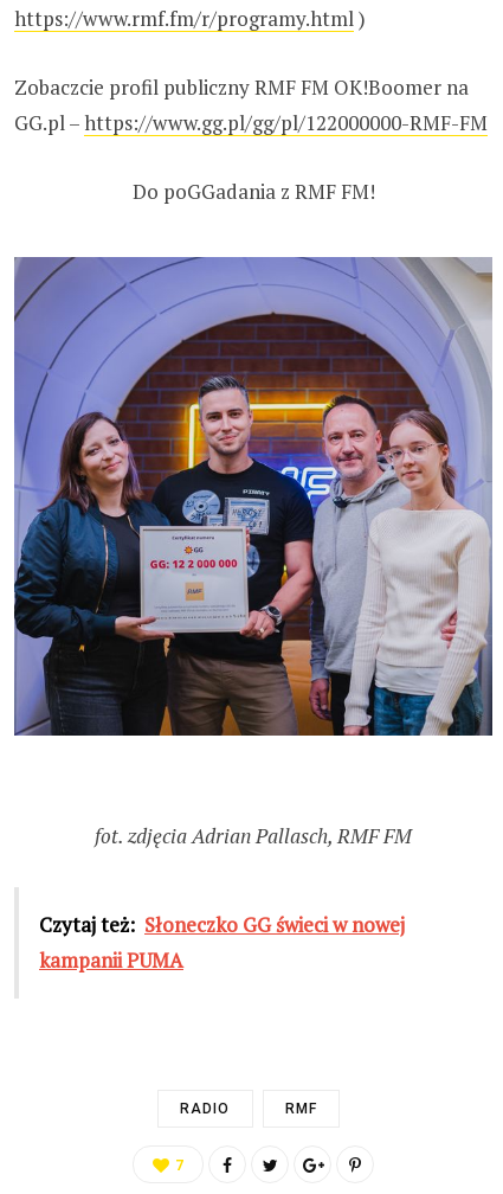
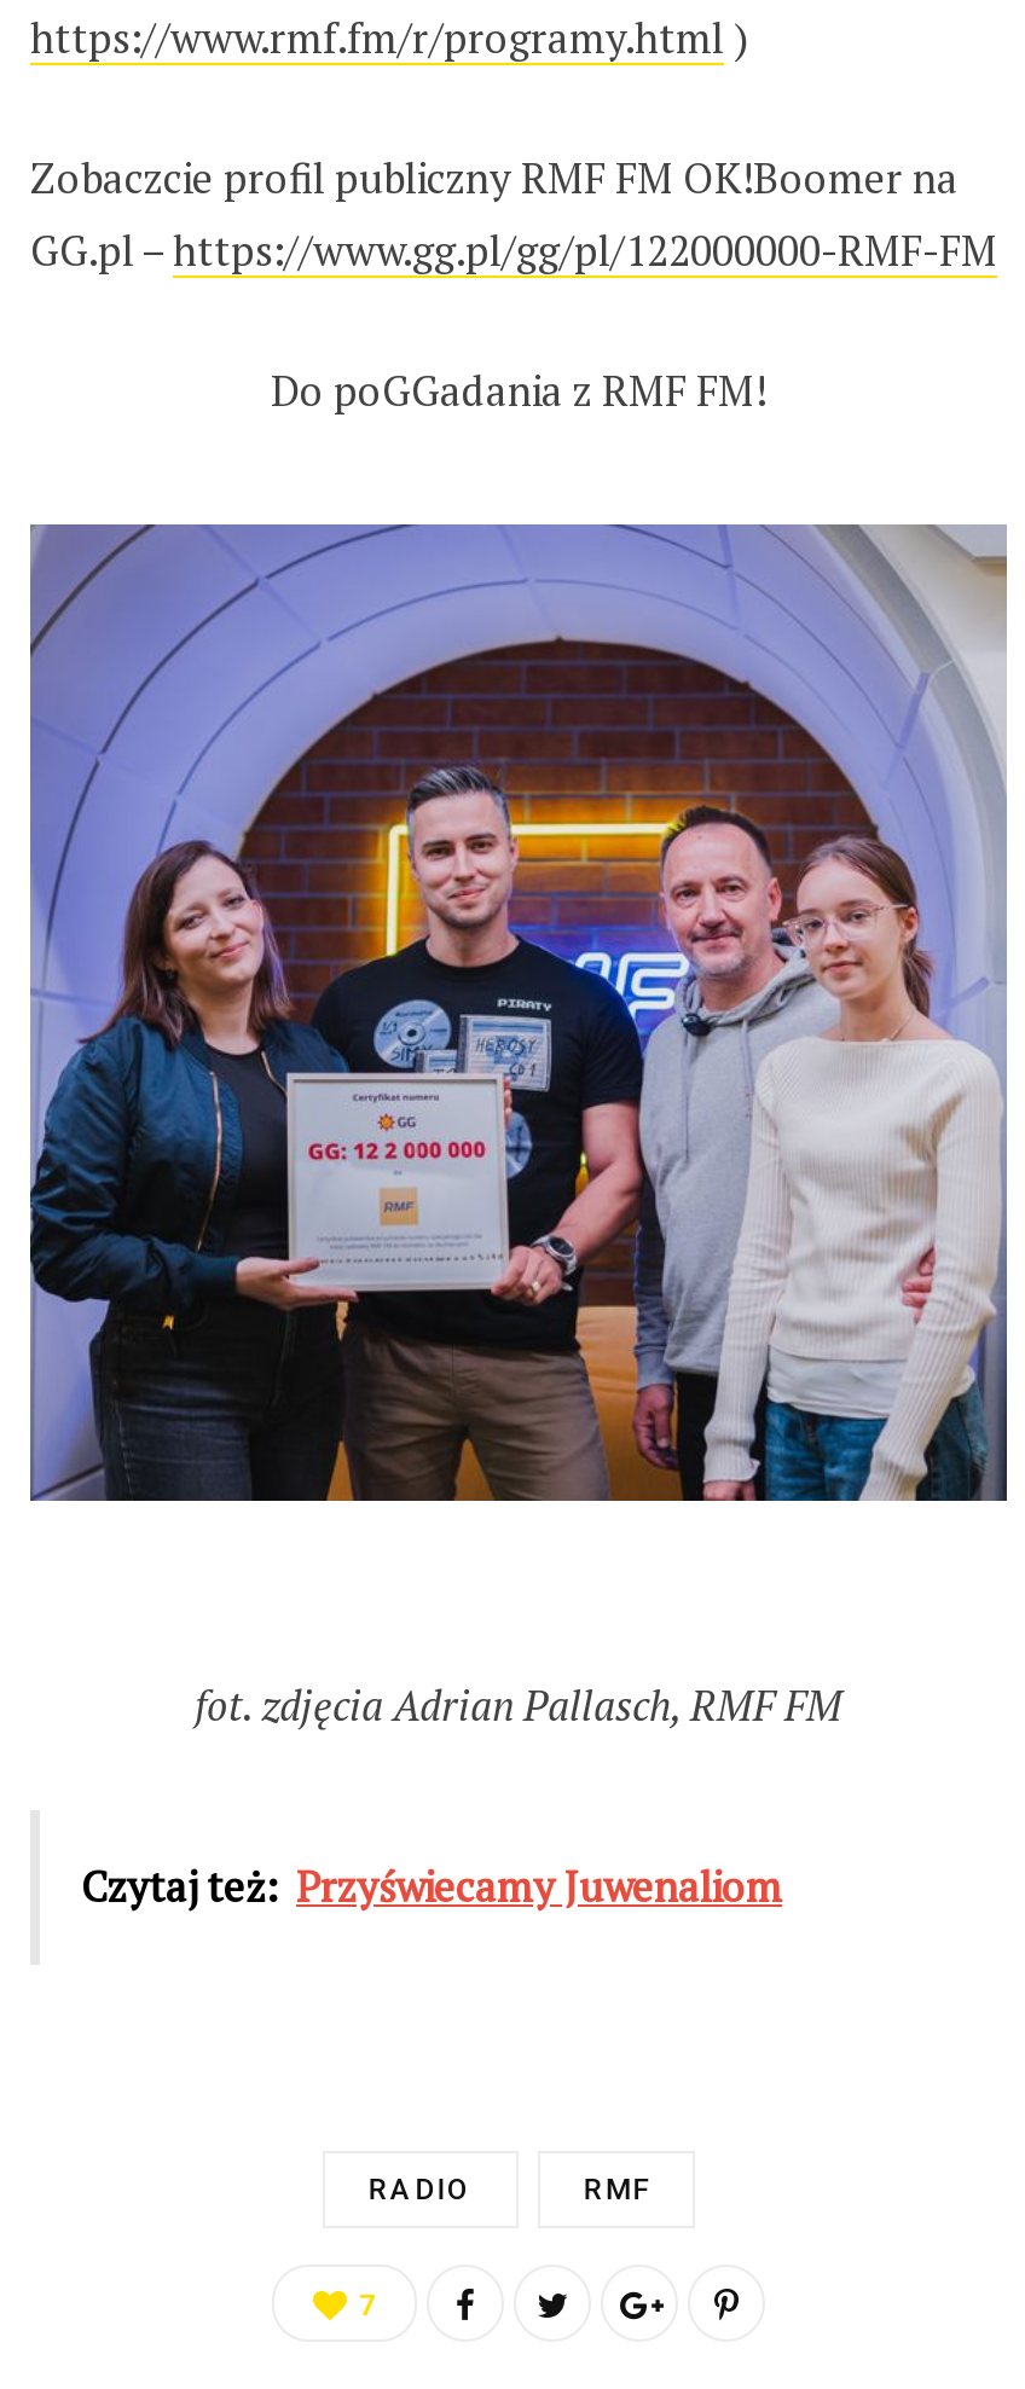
- Czytaj też: Słoneczko GG świeci w nowej
- kampanii PUMA
+ Czytaj też: Przyświecamy Juwenaliom
